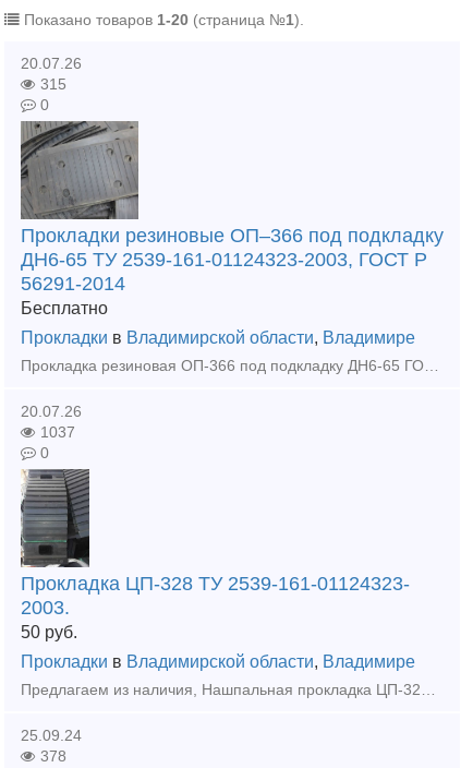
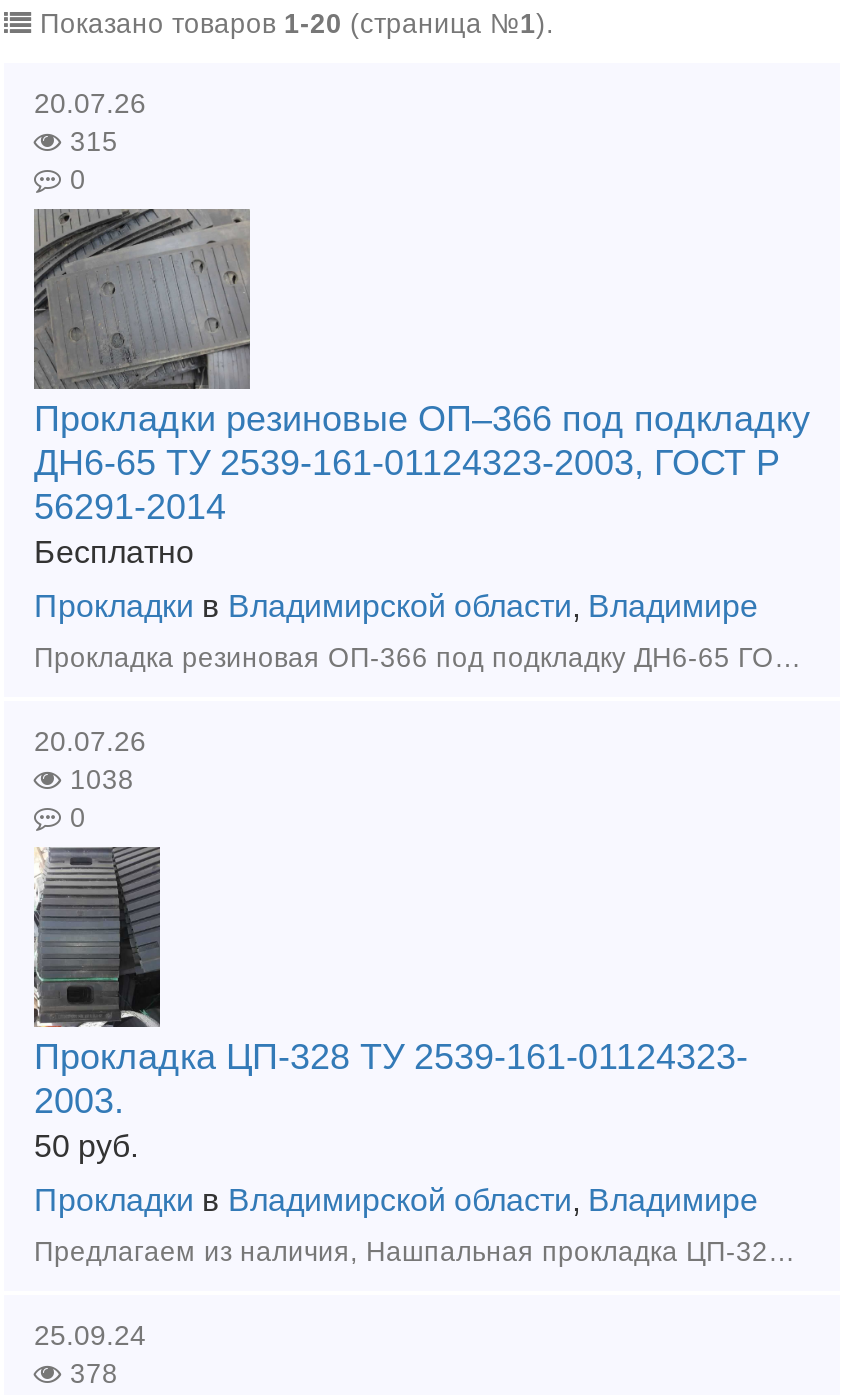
- 1037
+ 1038
